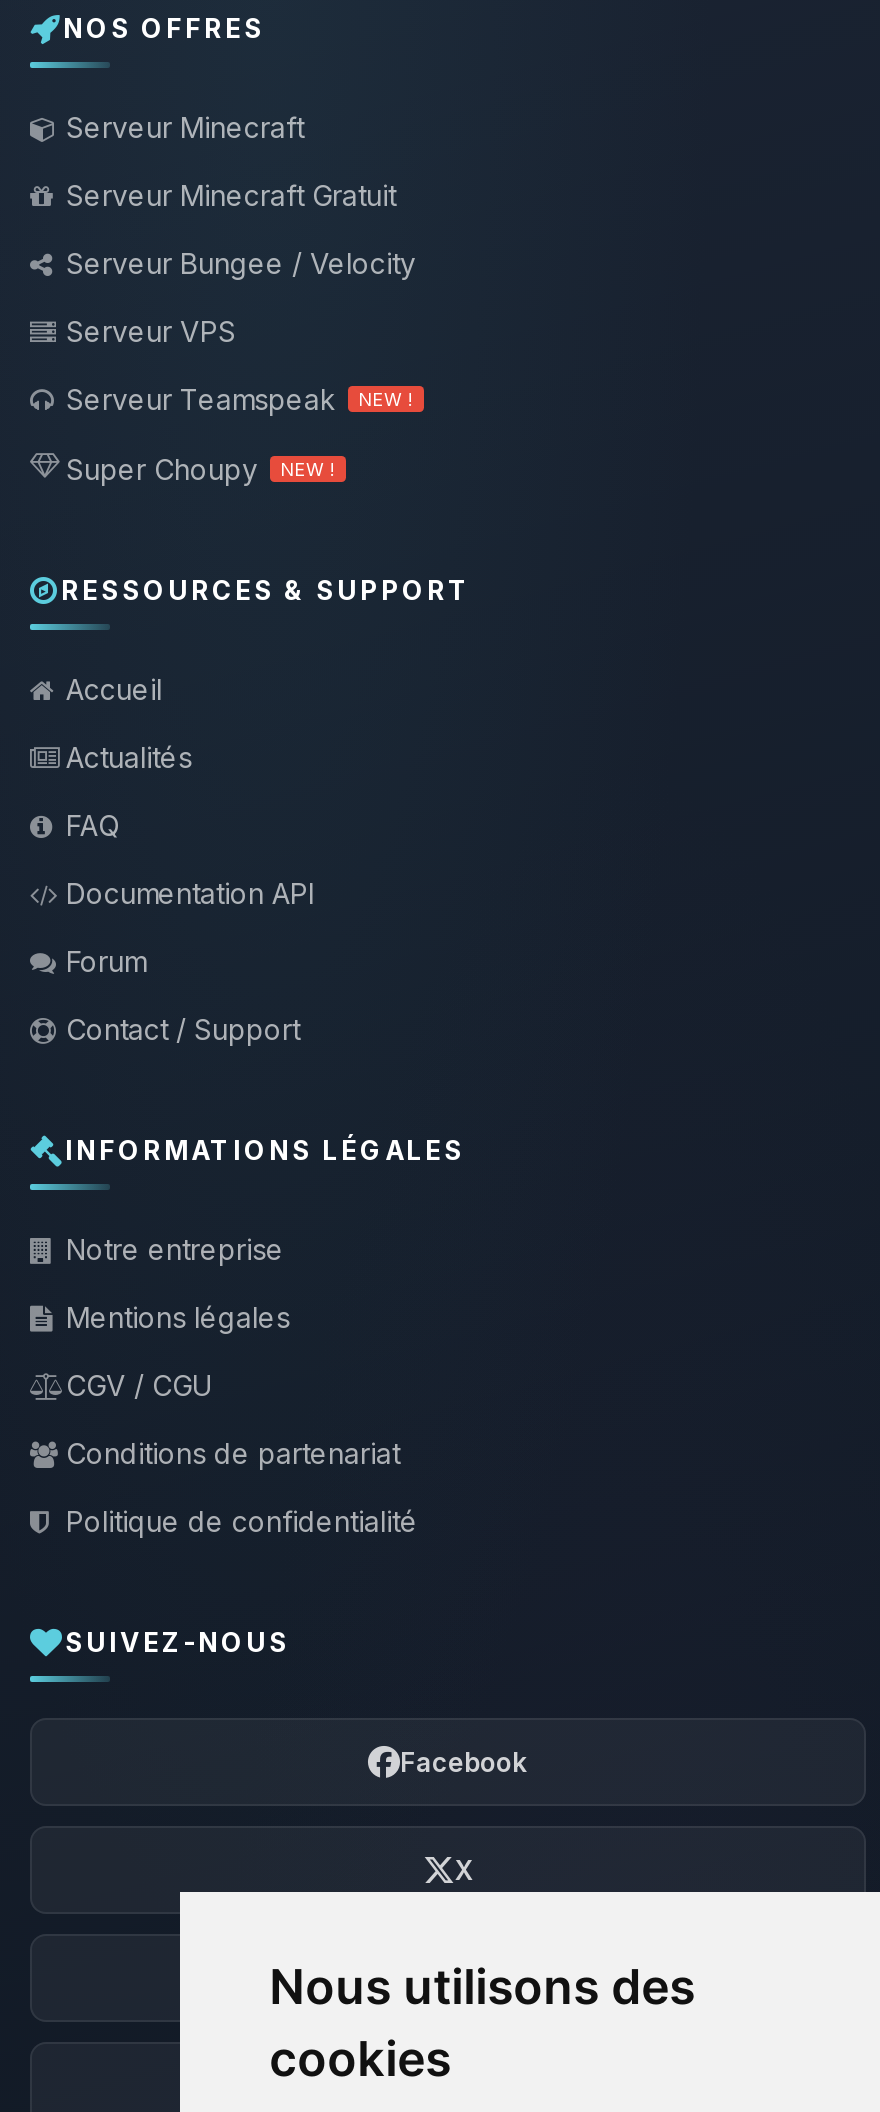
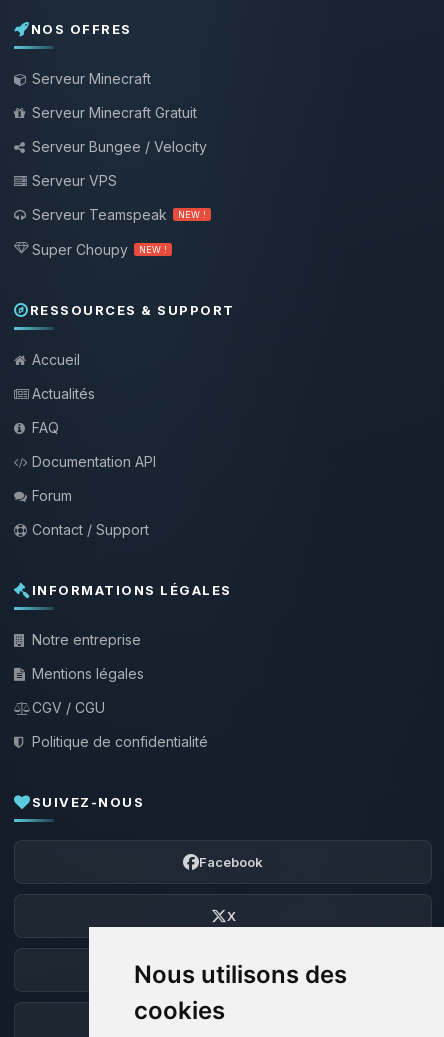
- Conditions de partenariat
